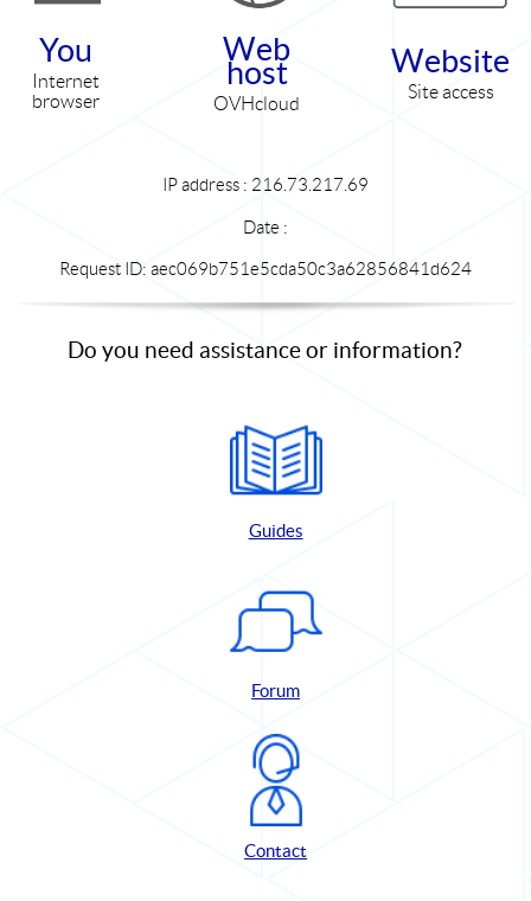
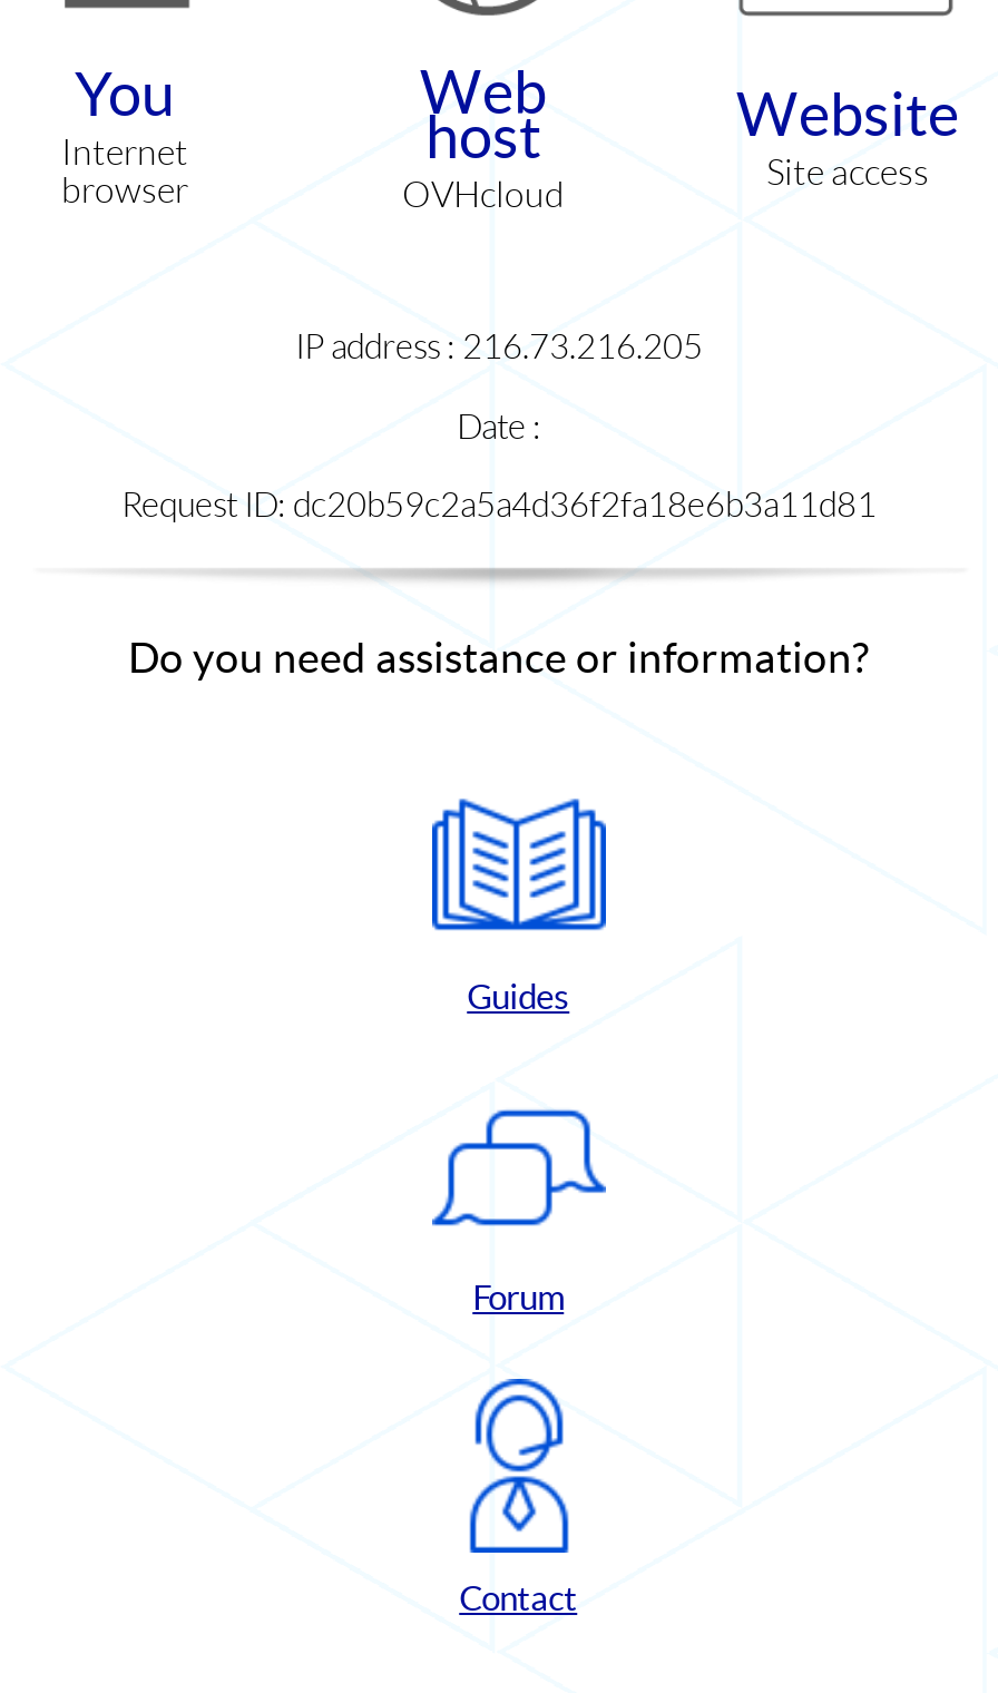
- IP address : 216.73.217.69
+ IP address : 216.73.216.205

- Request ID: aec069b751e5cda50c3a62856841d624
+ Request ID: dc20b59c2a5a4d36f2fa18e6b3a11d81
